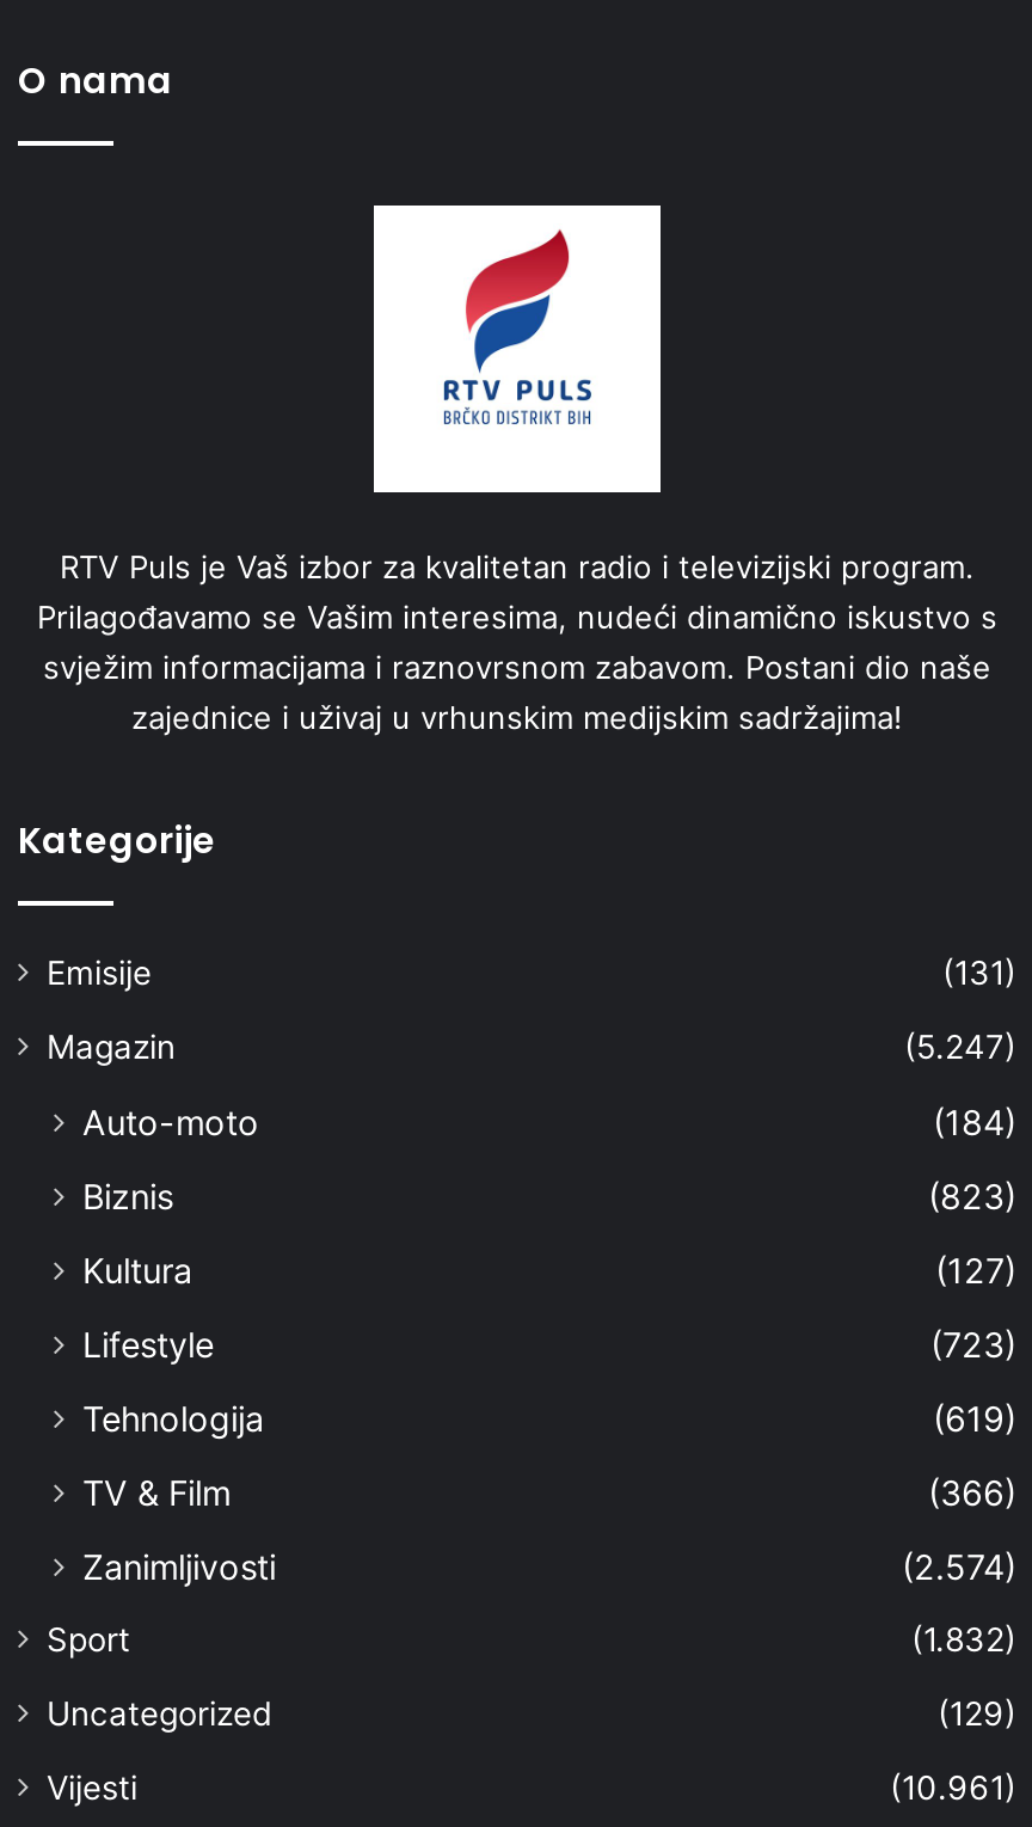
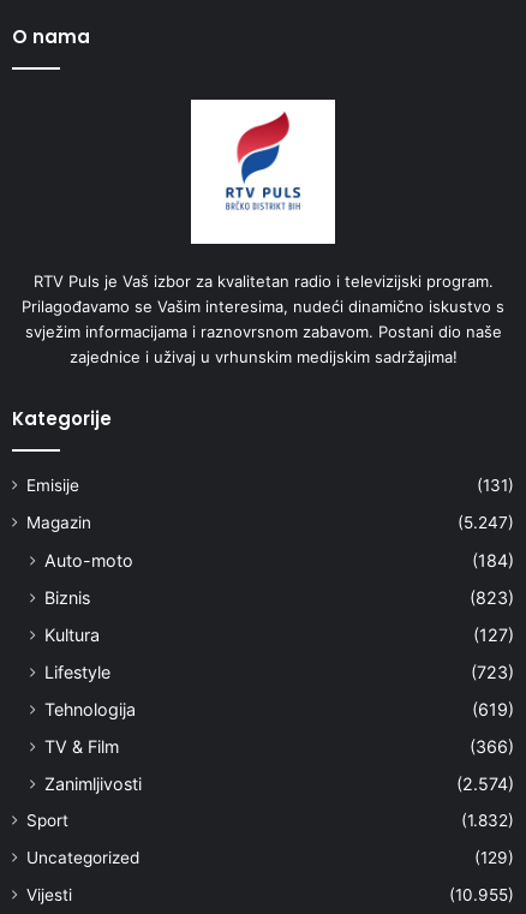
- (10.961)
+ (10.955)
